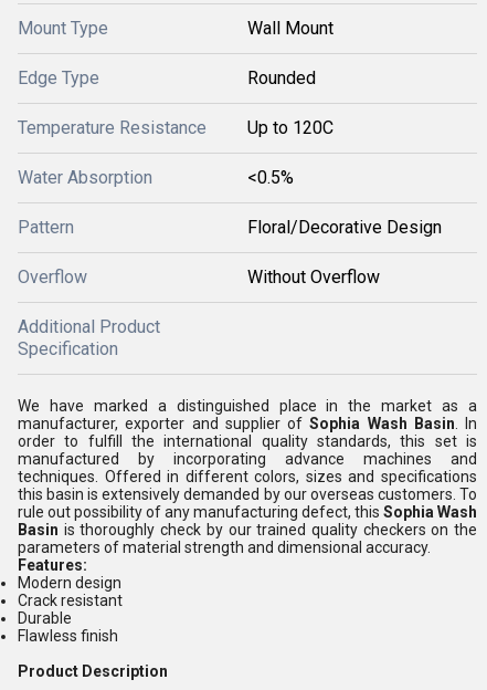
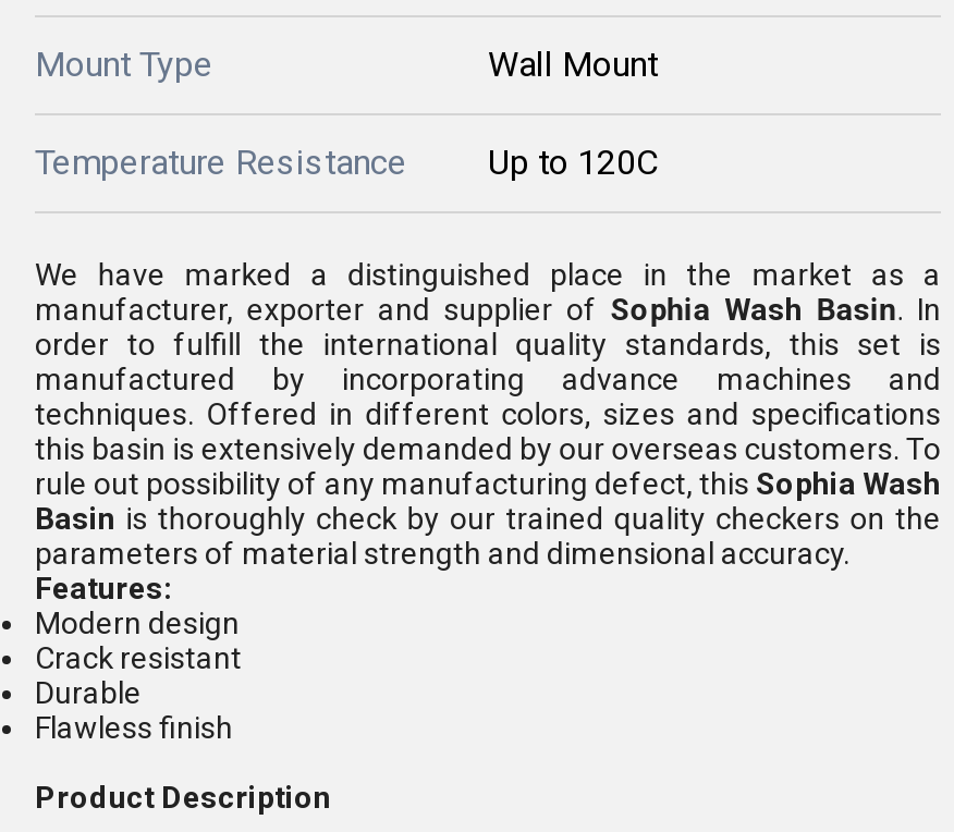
- Edge Type
- Rounded

- Water Absorption
- <0.5%
- Pattern
- Floral/Decorative Design
- Overflow
- Without Overflow
- Additional Product
- Specification
